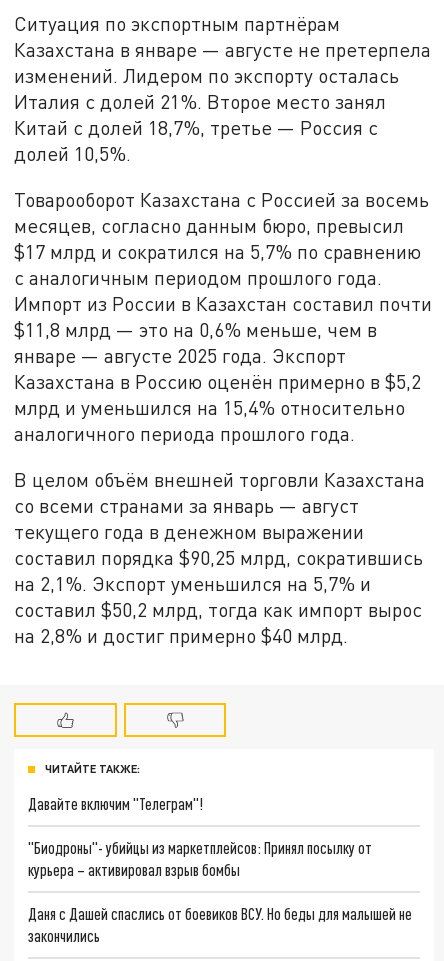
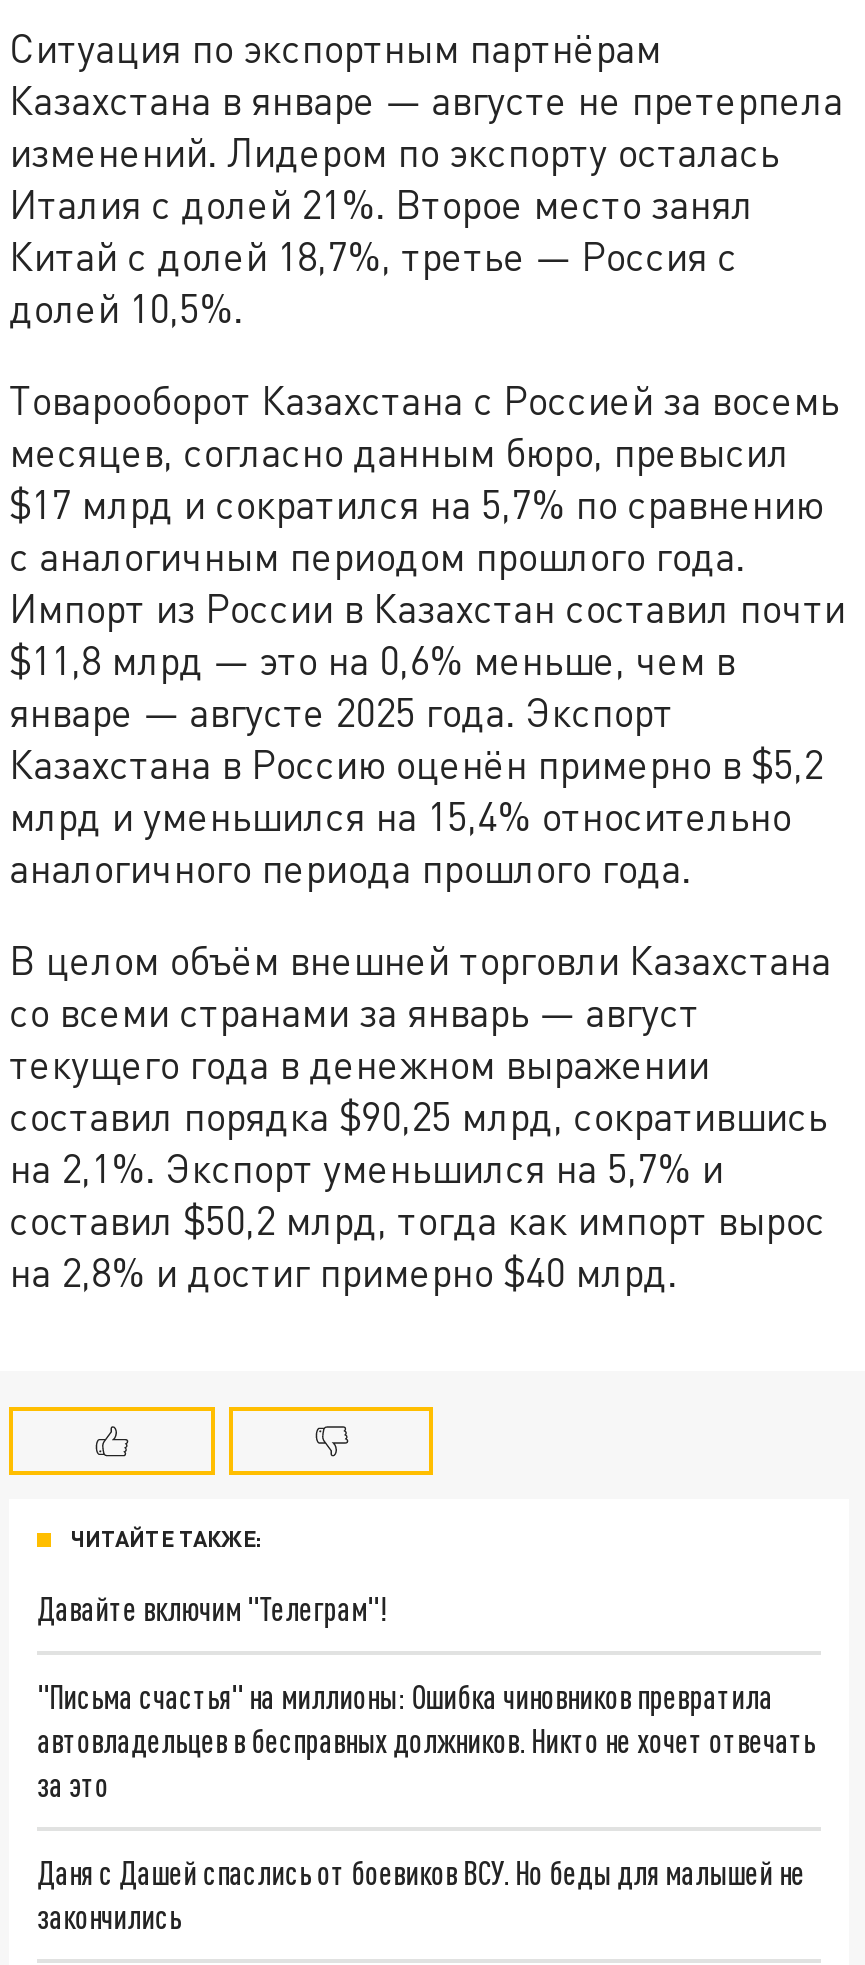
- "Биодроны"- убийцы из маркетплейсов: Принял посылку от
- курьера – активировал взрыв бомбы
+ "Письма счастья" на миллионы: Ошибка чиновников превратила
+ автовладельцев в бесправных должников. Никто не хочет отвечать
+ за это
